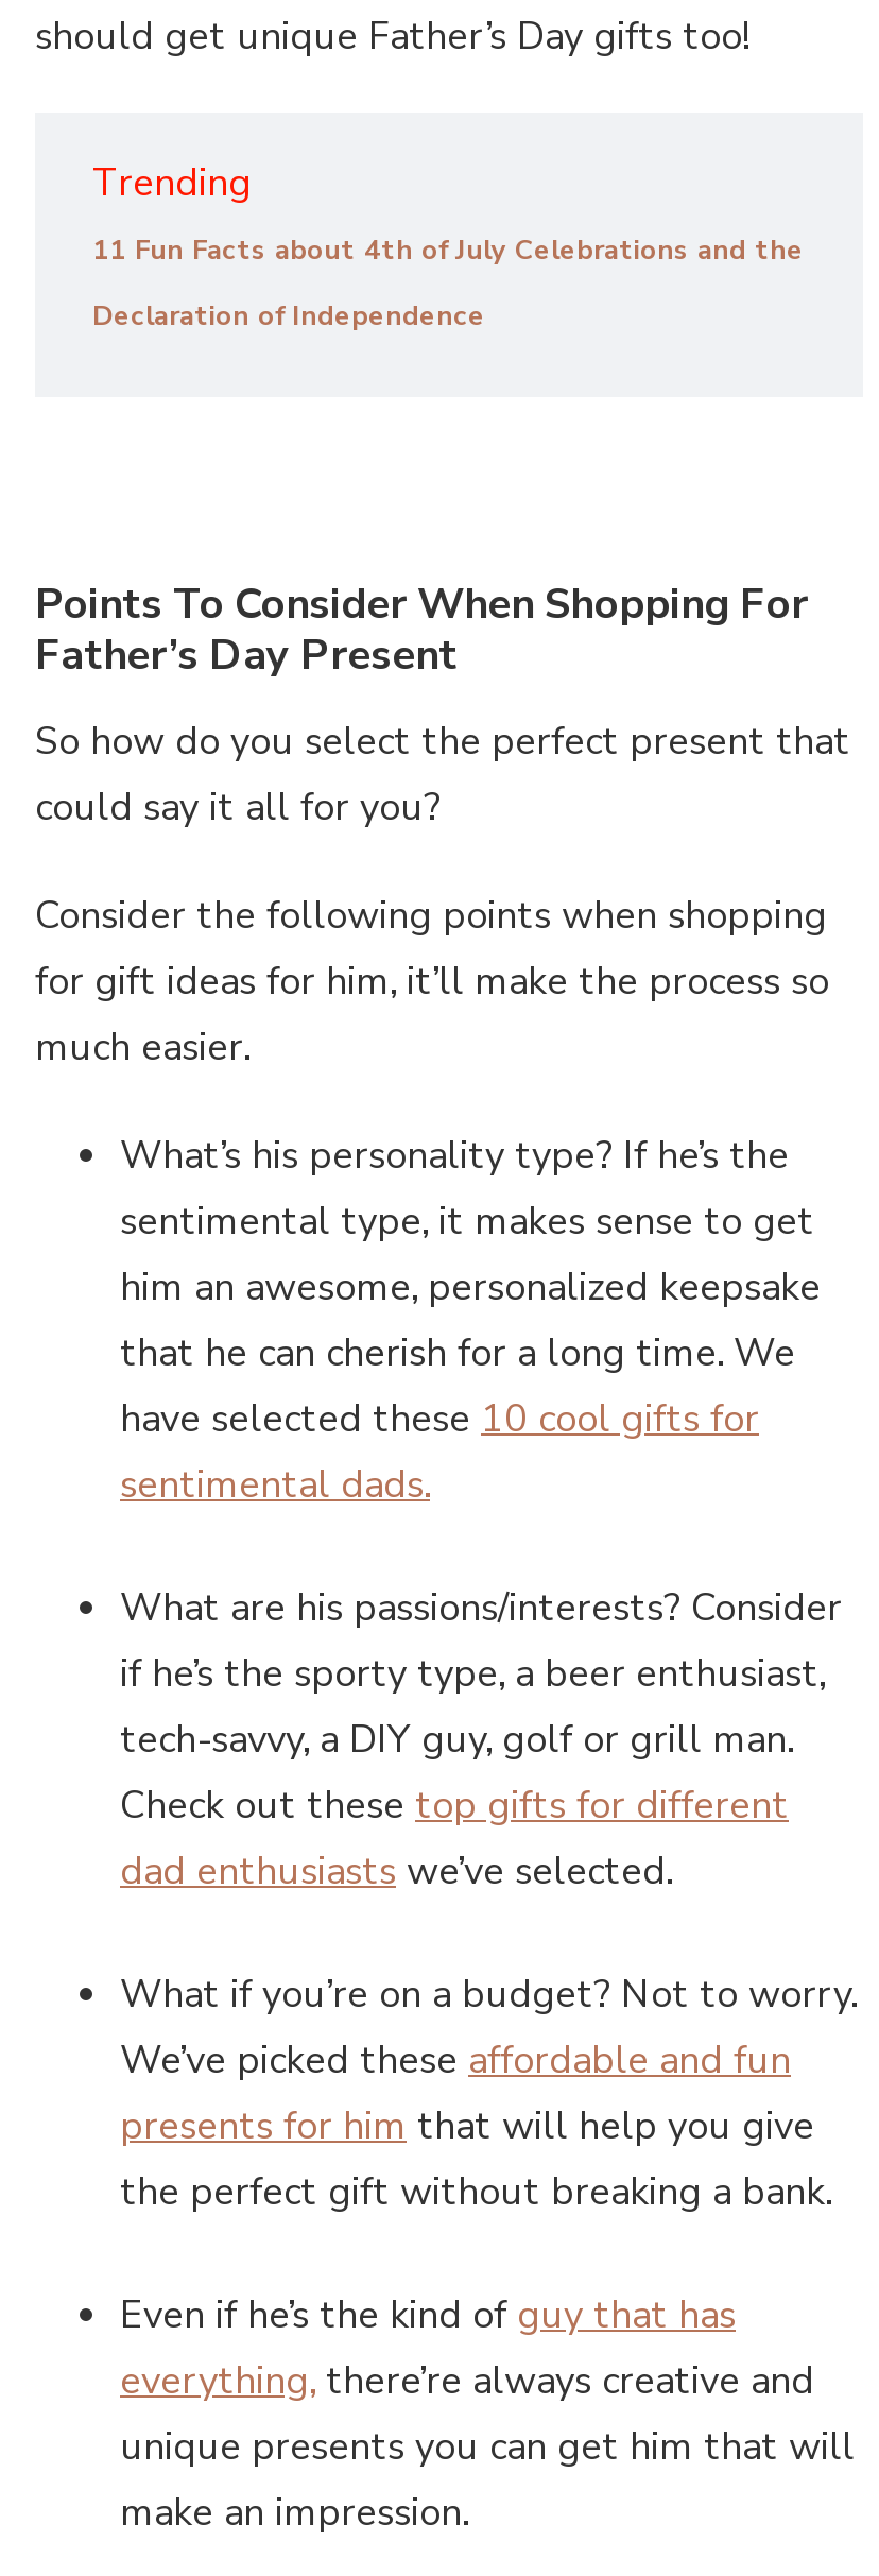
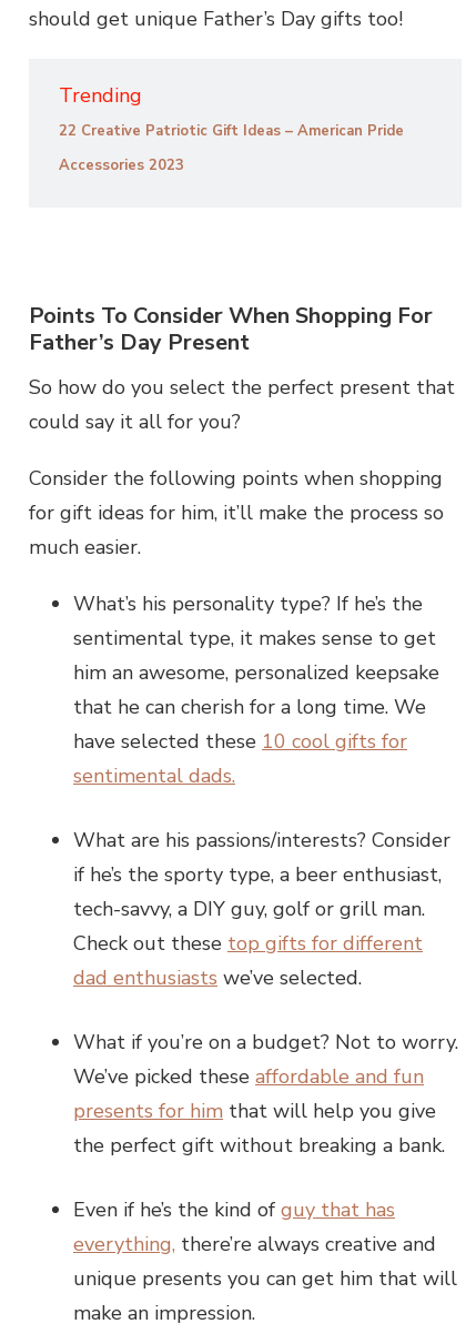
- 11 Fun Facts about 4th of July Celebrations and the
+ 22 Creative Patriotic Gift Ideas – American Pride

- Declaration of Independence
+ Accessories 2023
